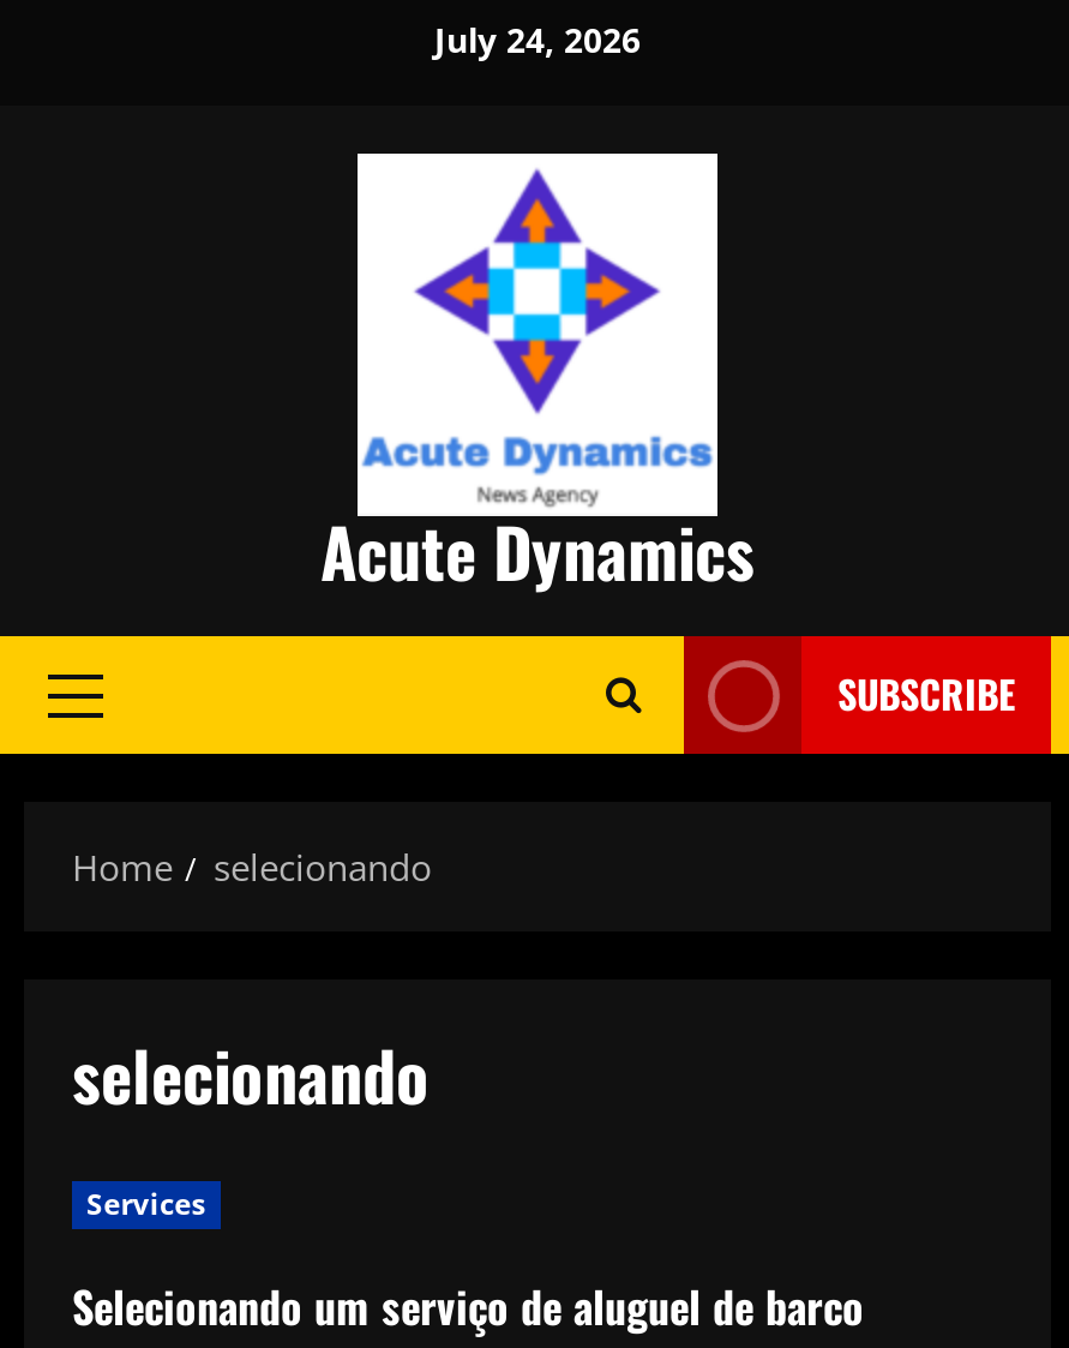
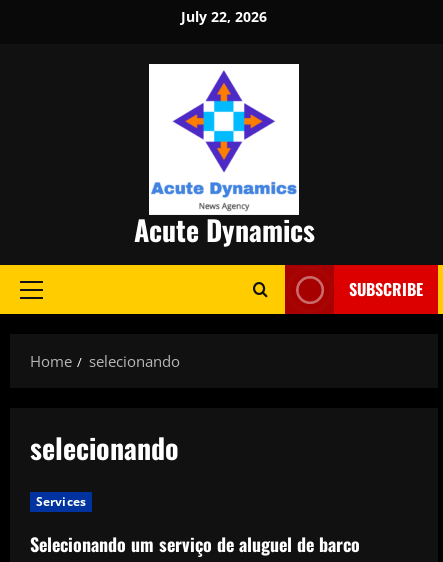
- July 24, 2026
+ July 22, 2026
